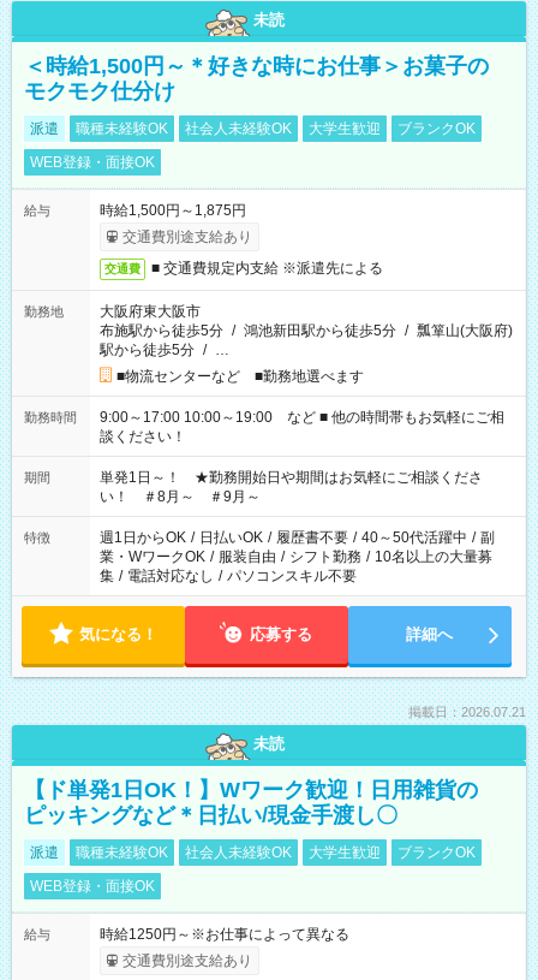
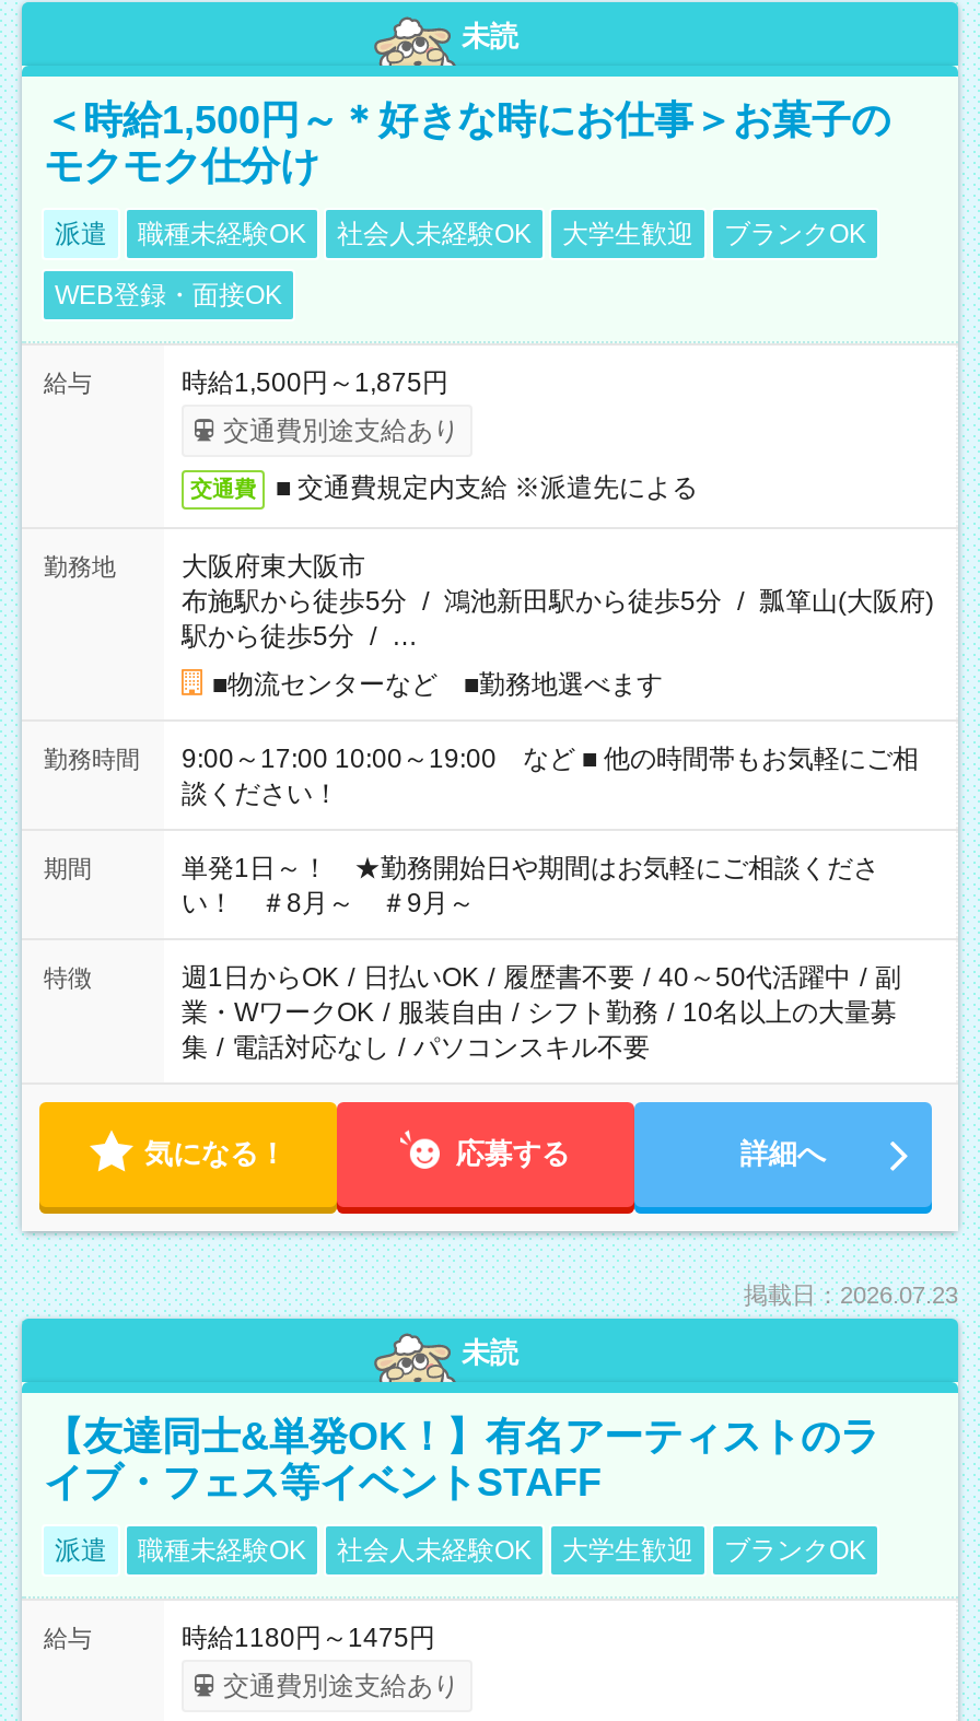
- 掲載日：2026.07.21
+ 掲載日：2026.07.23

- 【ド単発1日OK！】Wワーク歓迎！日用雑貨の
- ピッキングなど＊日払い/現金手渡し〇
+ 【友達同士&単発OK！】有名アーティストのラ
+ イブ・フェス等イベントSTAFF

- WEB登録・面接OK

- 時給1250円～※お仕事によって異なる
+ 時給1180円～1475円
